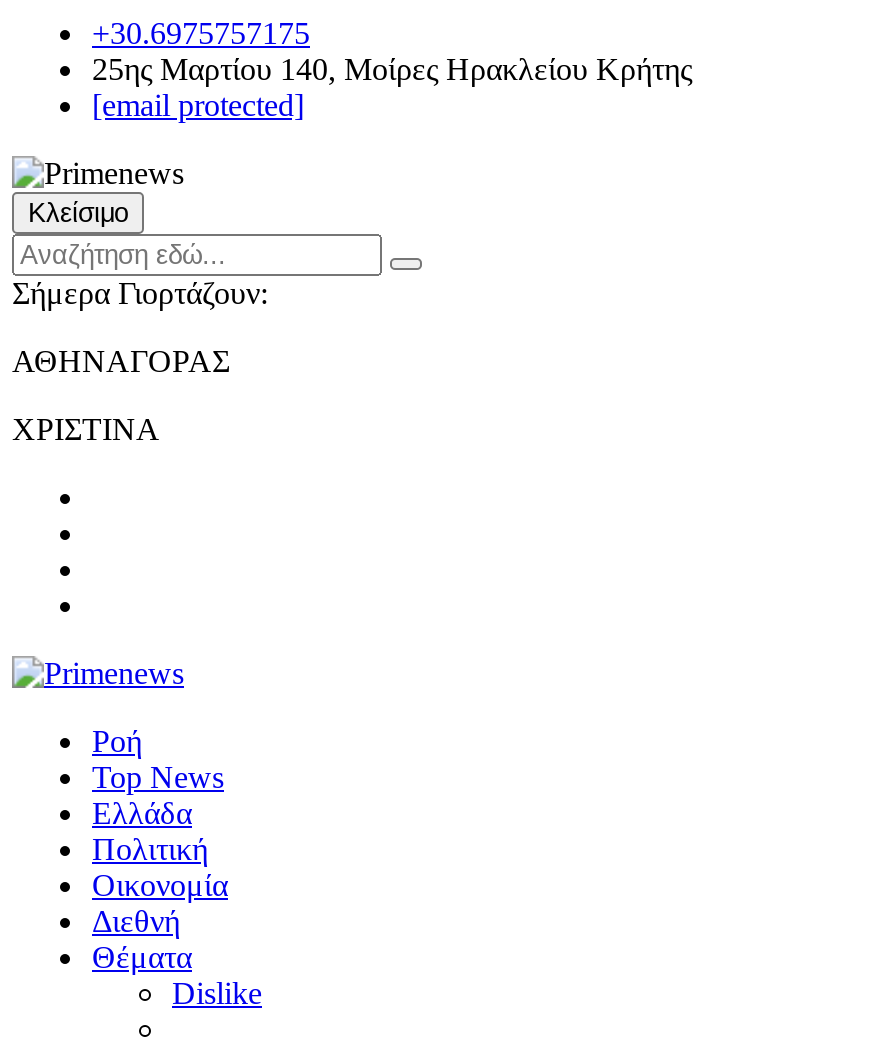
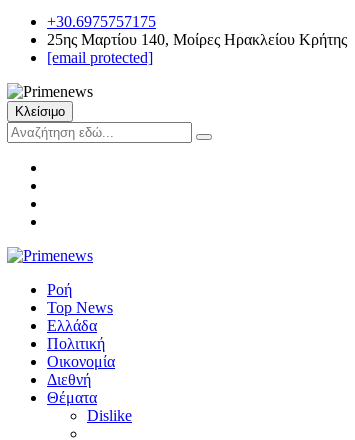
- Σήμερα Γιορτάζουν:
- ΑΘΗΝΑΓΟΡΑΣ
- ΧΡΙΣΤΙΝΑ
